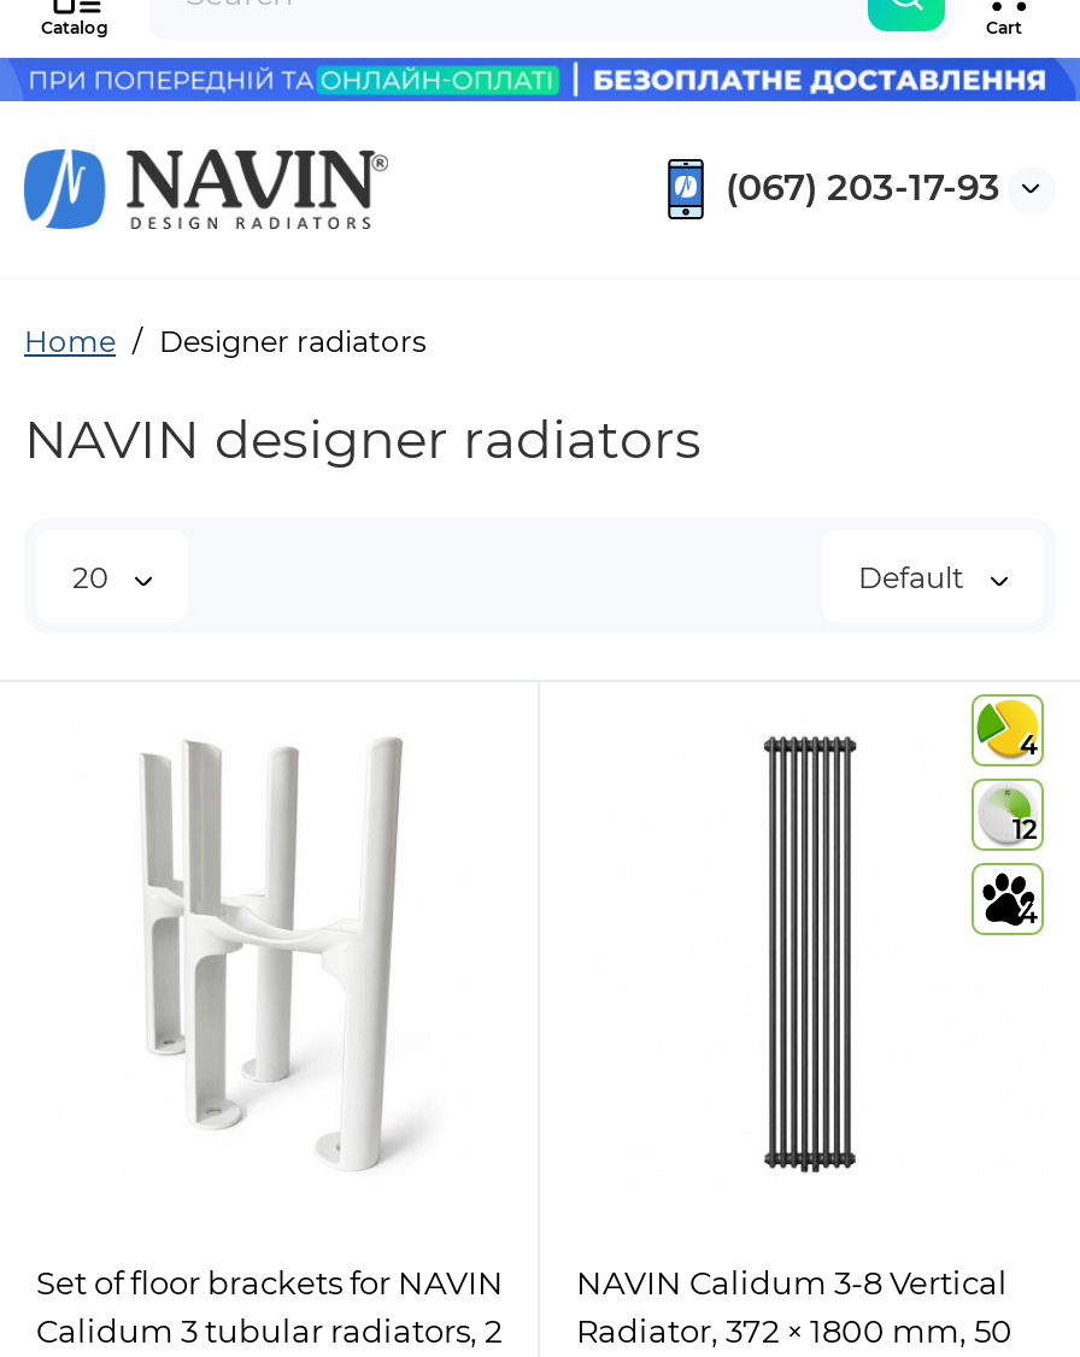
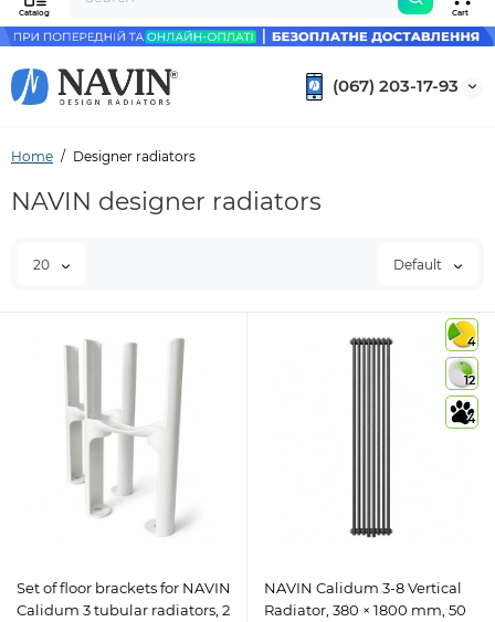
- Calidum 3 tubular radiators, 2 Radiator, 372 × 1800 mm, 50
+ Calidum 3 tubular radiators, 2 Radiator, 380 × 1800 mm, 50
